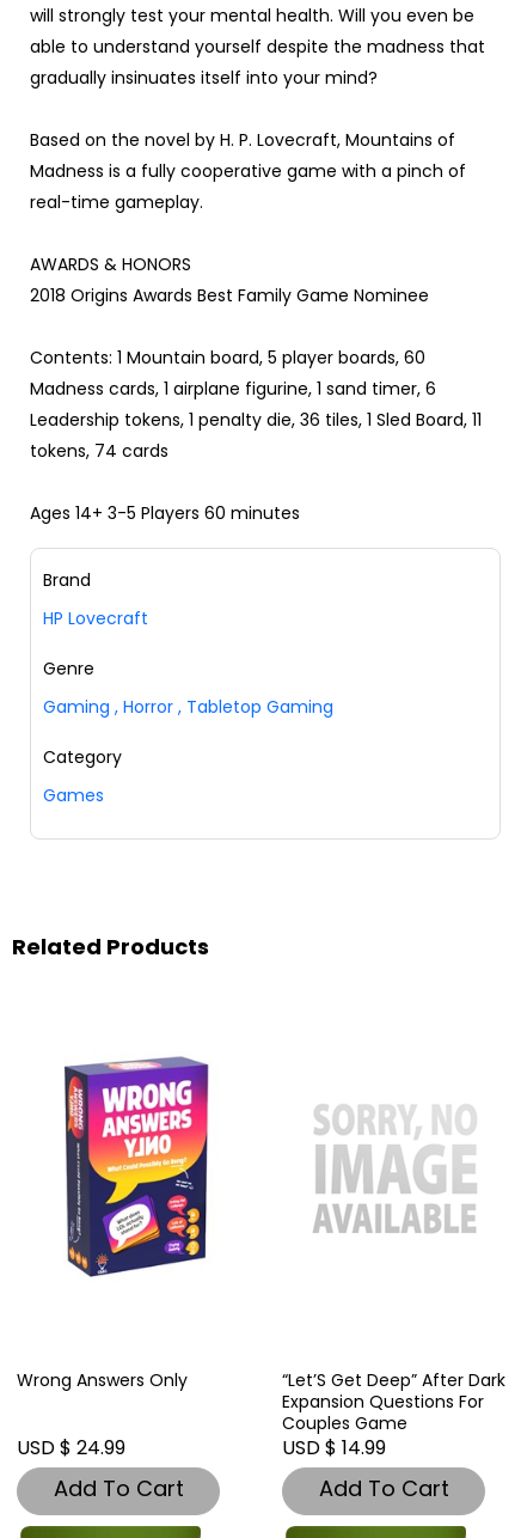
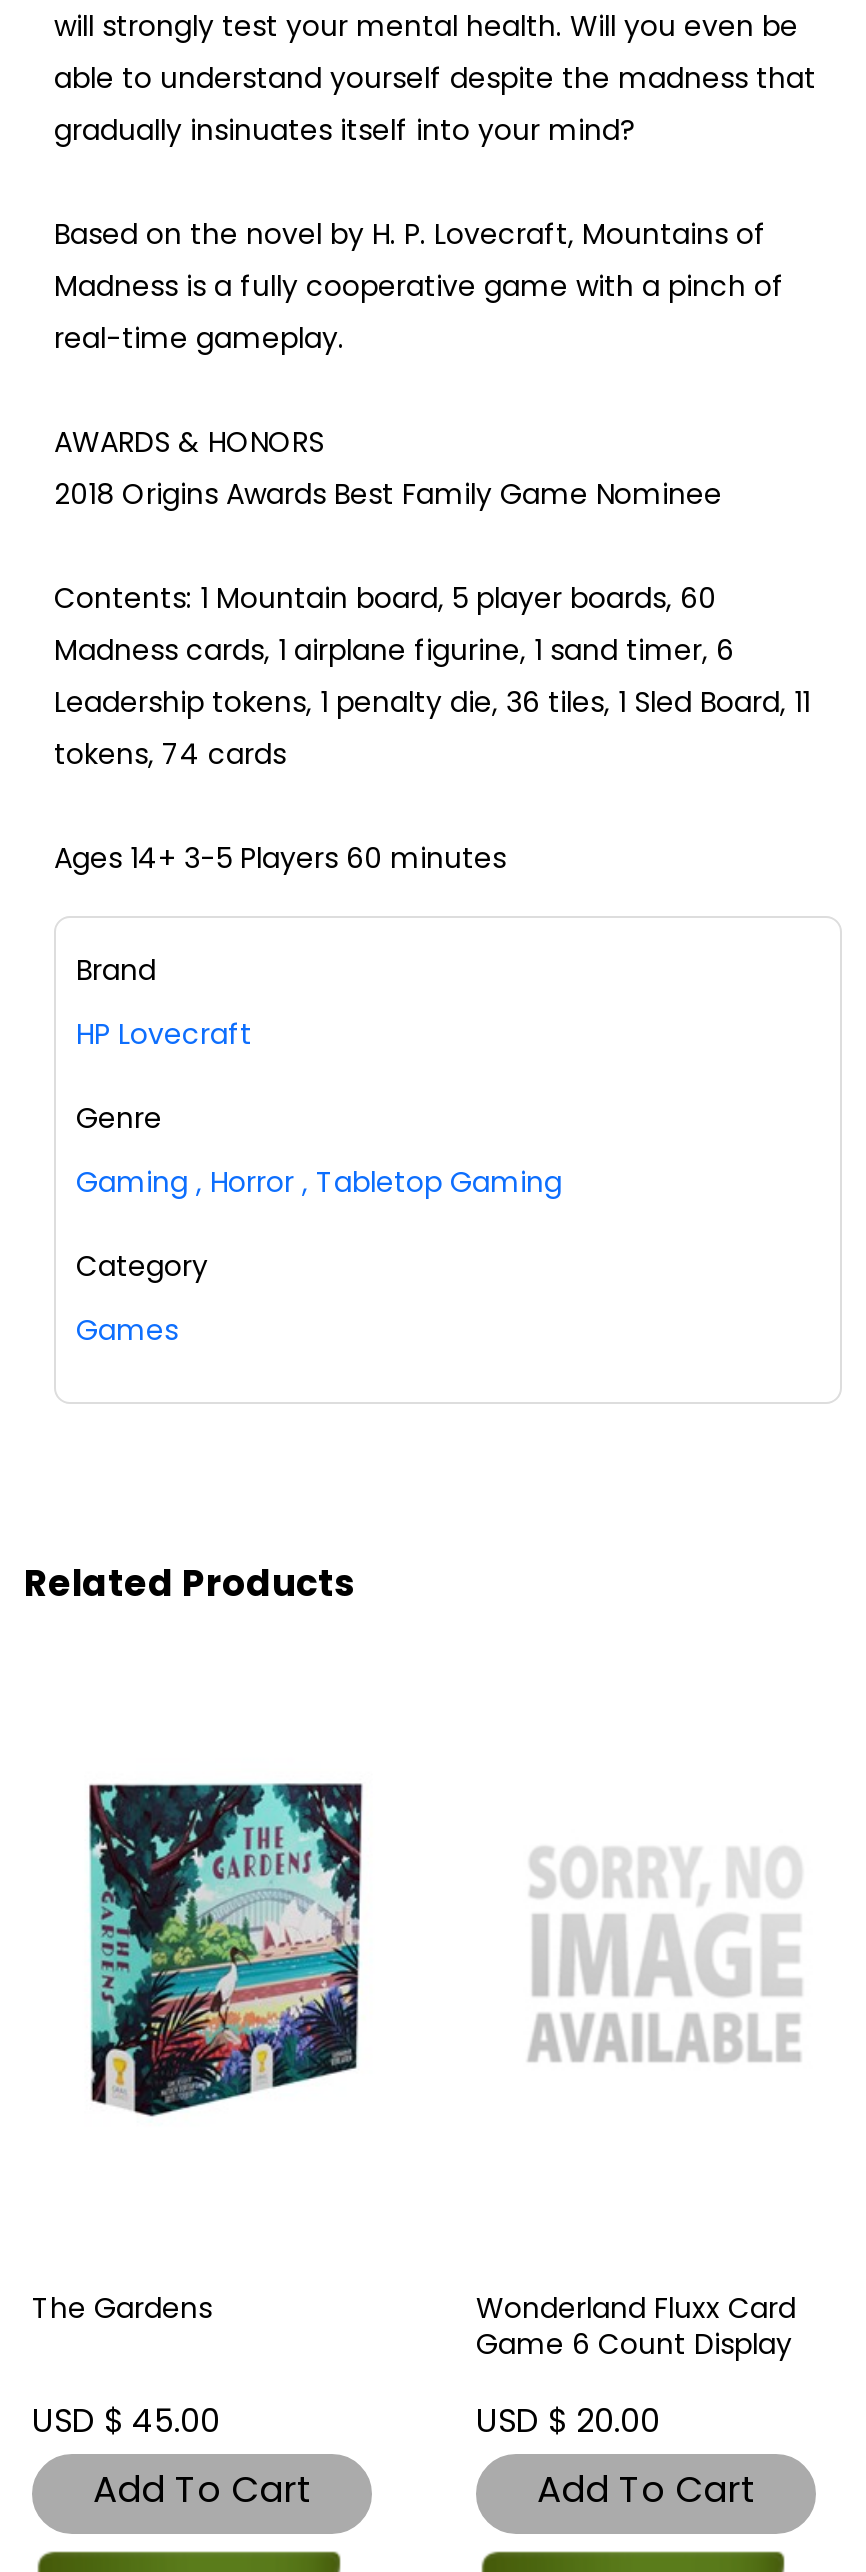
- [image]
+ [image]

- Wrong Answers Only
+ The Gardens

- “Let’S Get Deep” After Dark
- Expansion Questions For
- Couples Game
- USD $ 14.99
+ Wonderland Fluxx Card
+ Game 6 Count Display
+ USD $ 20.00

- USD $ 24.99
+ USD $ 45.00
